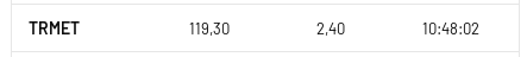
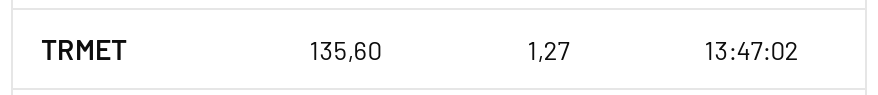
- 119,30
+ 135,60

- 2,40
+ 1,27

- 10:48:02
+ 13:47:02
